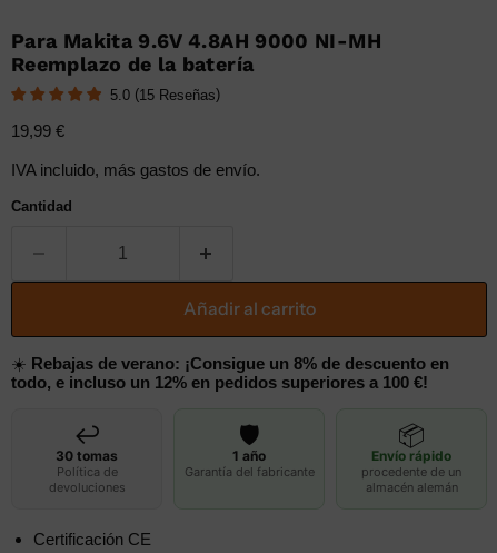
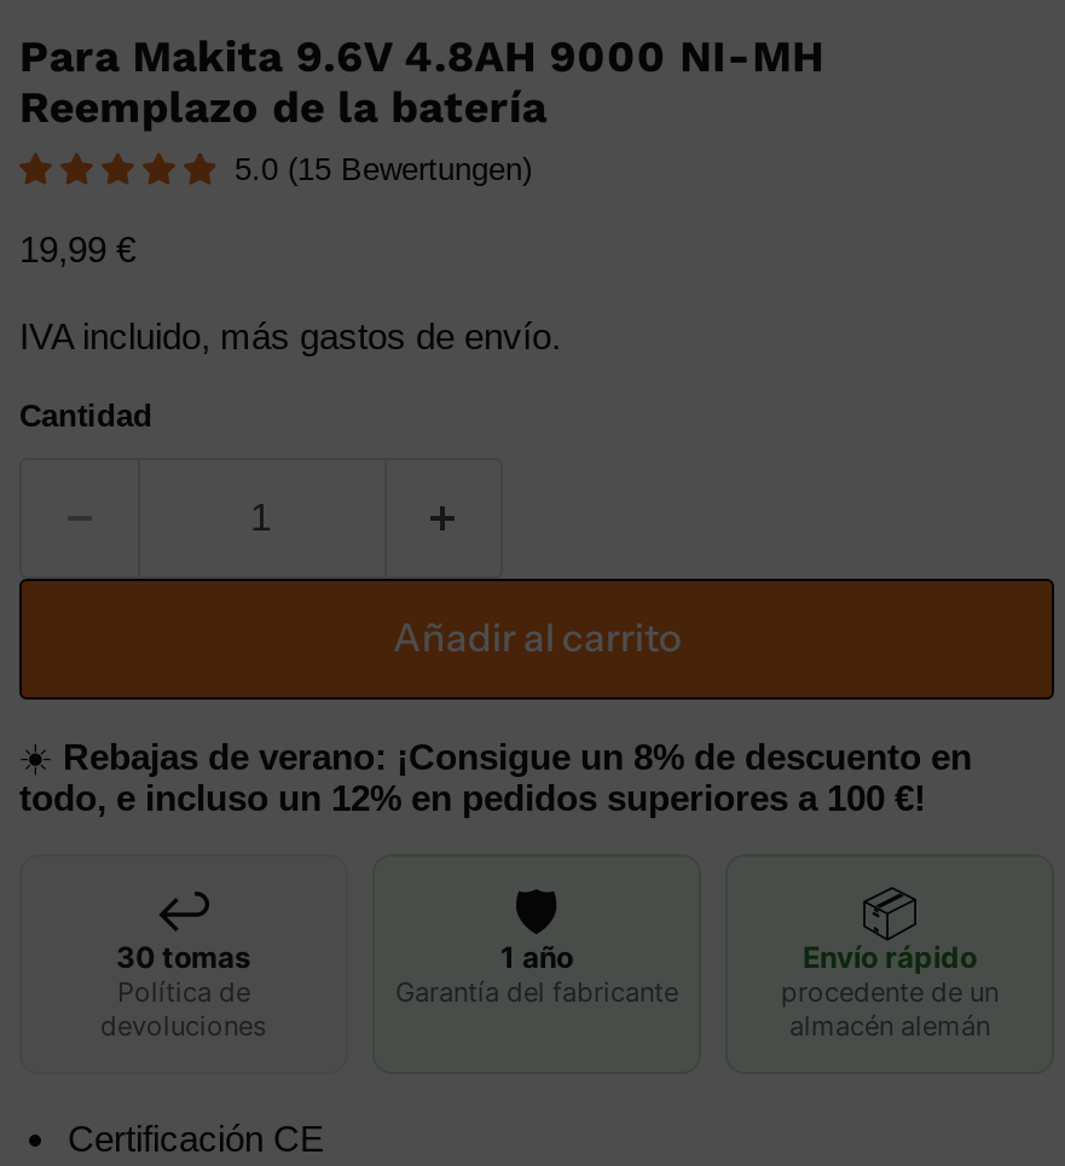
- 5.0 (15 Reseñas)
+ 5.0 (15 Bewertungen)
